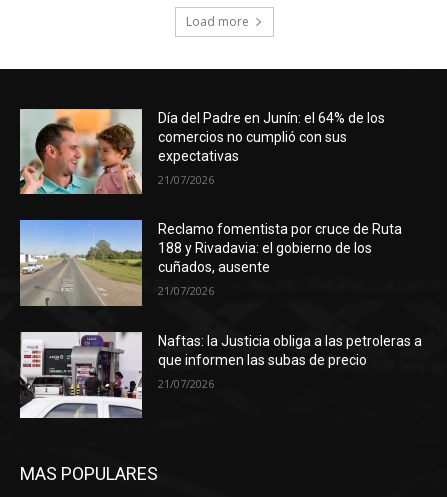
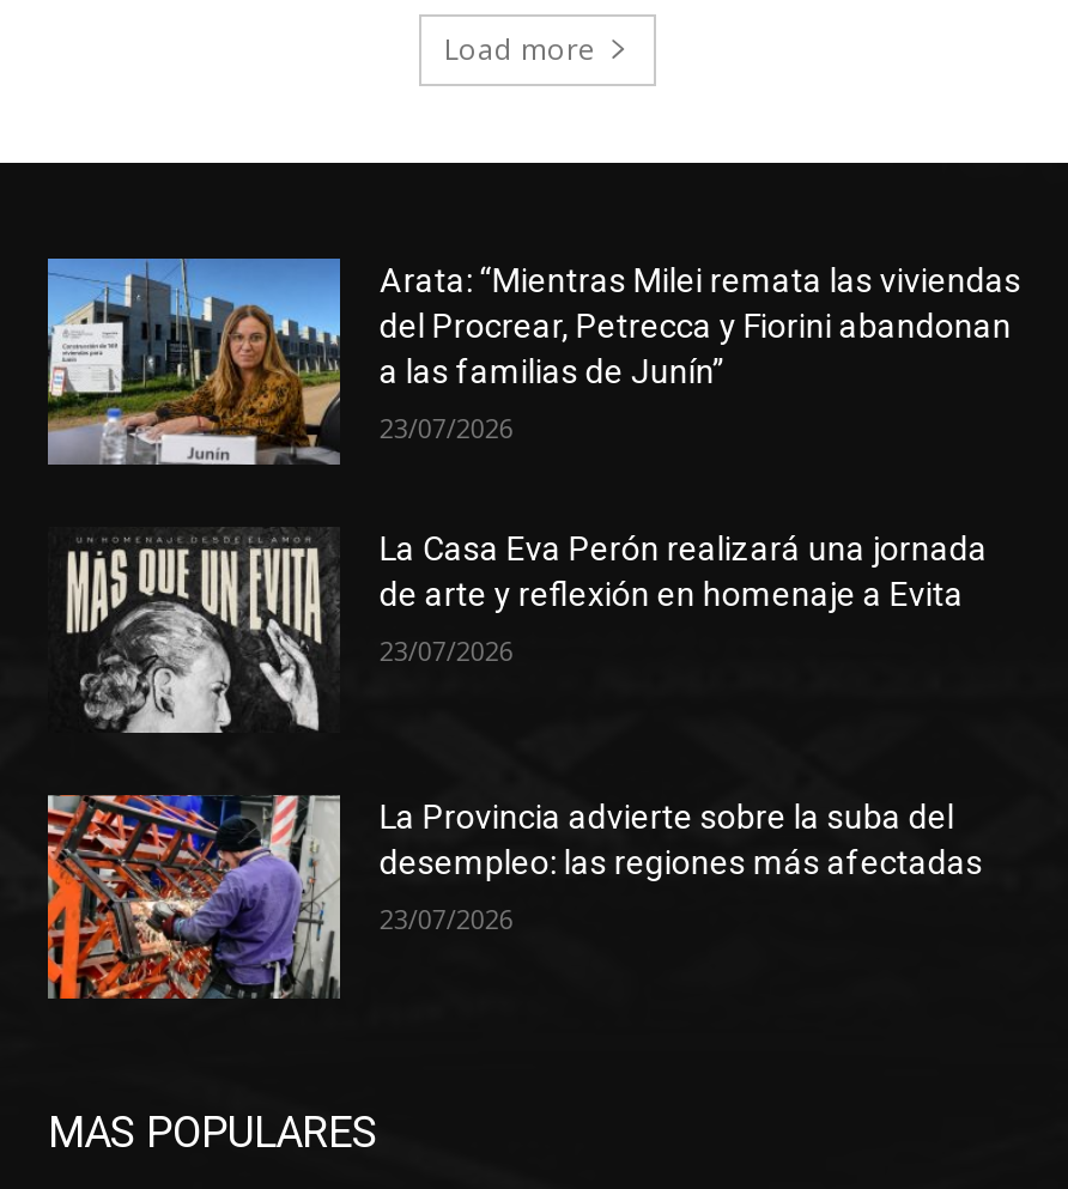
- [image]
- Día del Padre en Junín: el 64% de los
- comercios no cumplió con sus
- expectativas
+ [image]
+ Arata: “Mientras Milei remata las viviendas
+ del Procrear, Petrecca y Fiorini abandonan
+ a las familias de Junín”

- 21/07/2026
+ 23/07/2026

- [image]
- Reclamo fomentista por cruce de Ruta
- 188 y Rivadavia: el gobierno de los
- cuñados, ausente
+ [image]
+ La Casa Eva Perón realizará una jornada
+ de arte y reflexión en homenaje a Evita

- 21/07/2026
+ 23/07/2026

- [image]
- Naftas: la Justicia obliga a las petroleras a
- que informen las subas de precio
+ [image]
+ La Provincia advierte sobre la suba del
+ desempleo: las regiones más afectadas

- 21/07/2026
+ 23/07/2026
